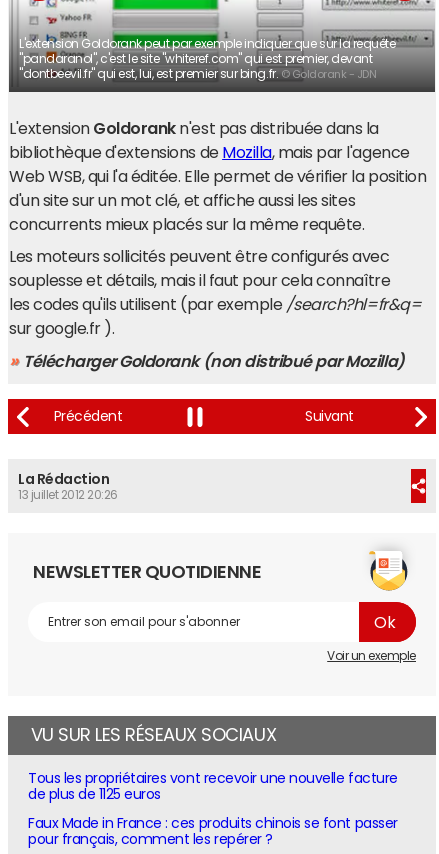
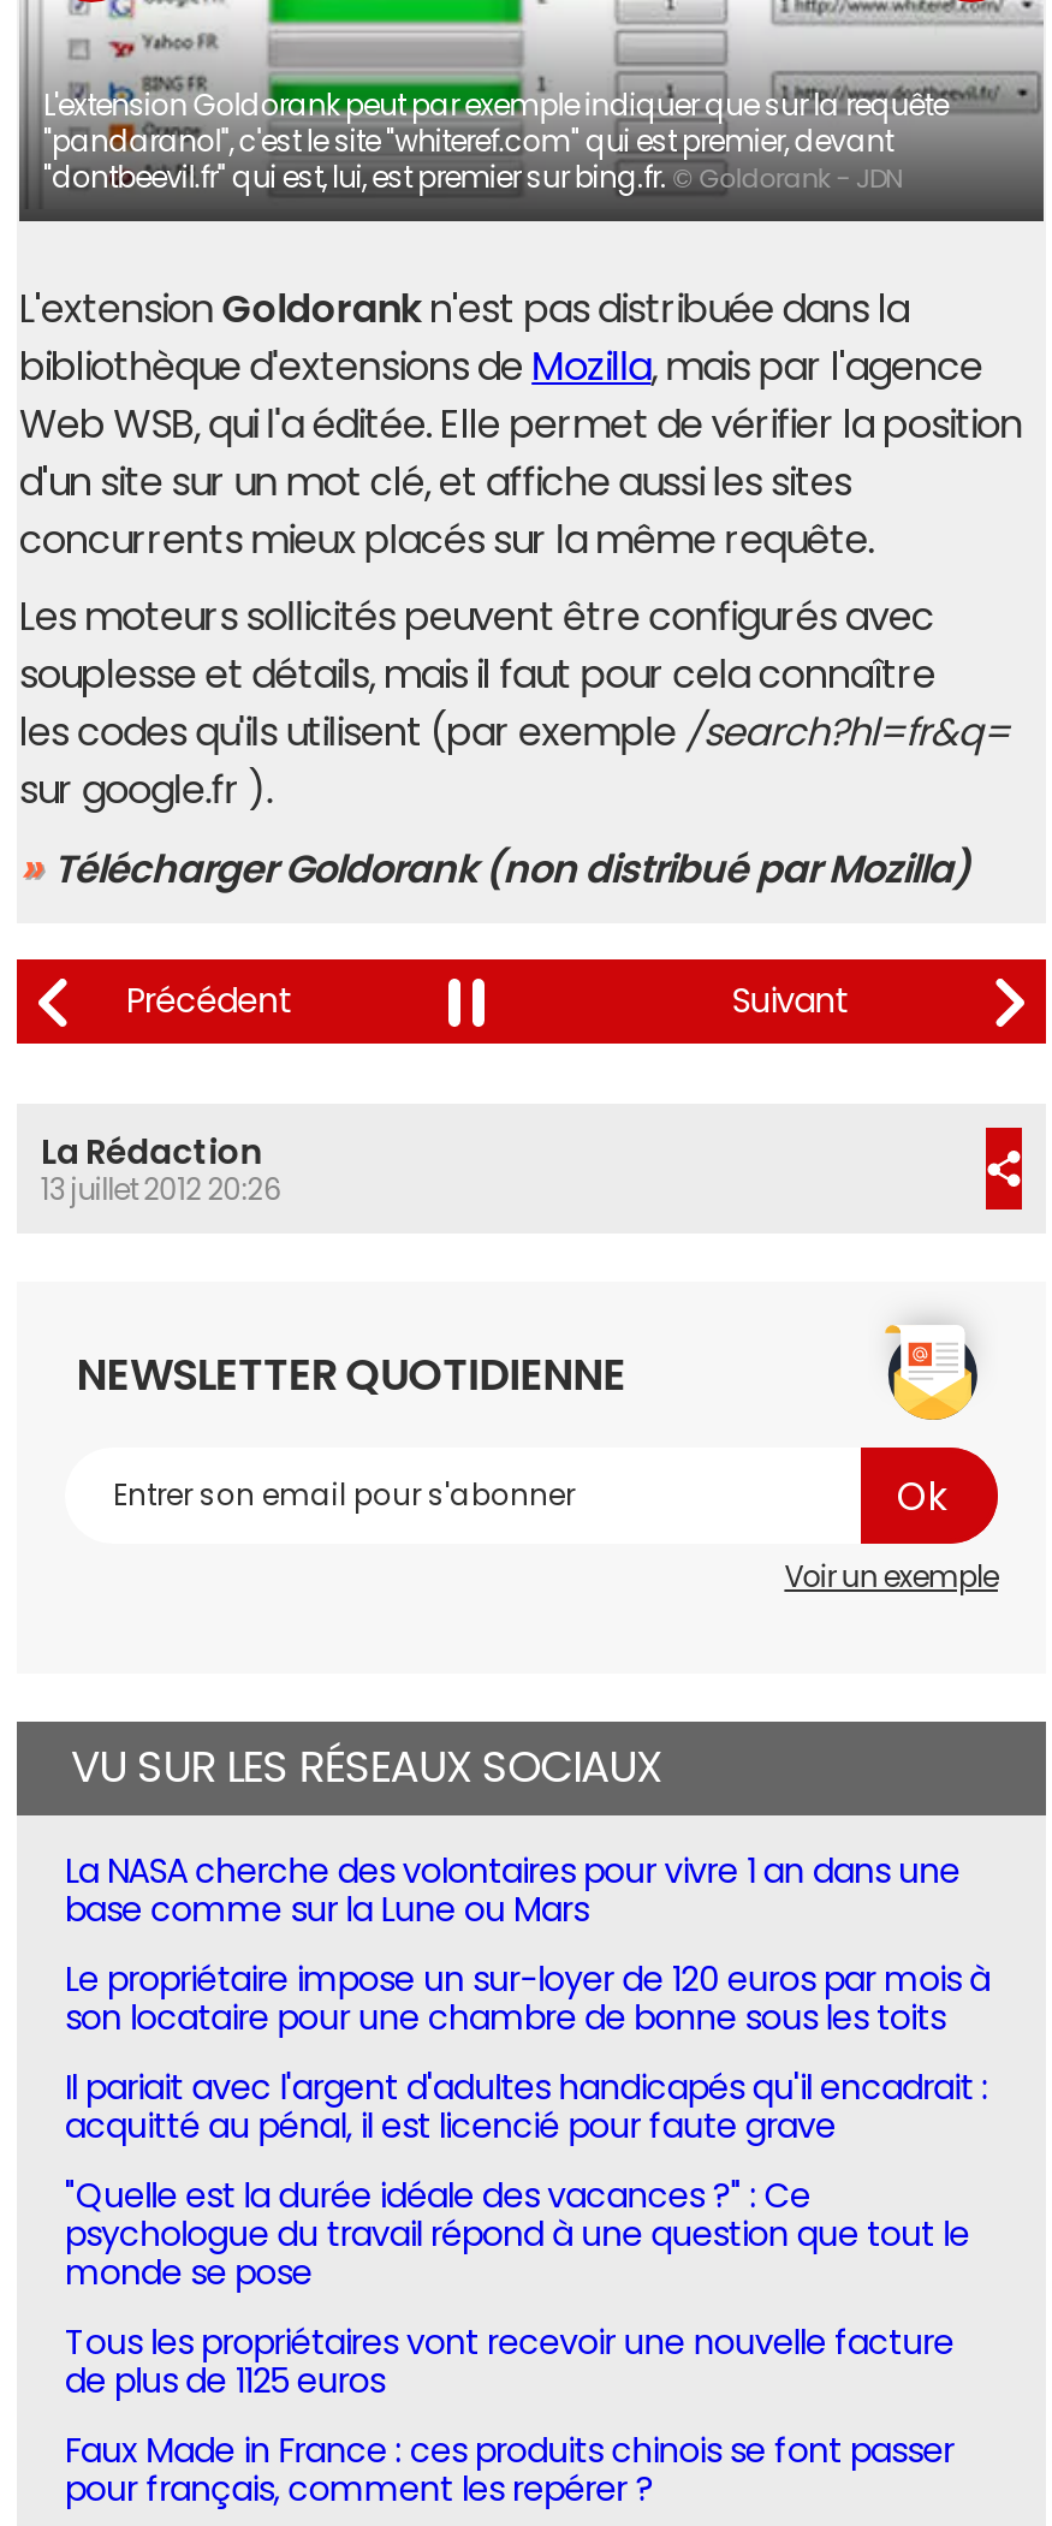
+ La NASA cherche des volontaires pour vivre 1 an dans une
+ base comme sur la Lune ou Mars
+ Le propriétaire impose un sur-loyer de 120 euros par mois à
+ son locataire pour une chambre de bonne sous les toits
+ Il pariait avec l'argent d'adultes handicapés qu'il encadrait :
+ acquitté au pénal, il est licencié pour faute grave
+ "Quelle est la durée idéale des vacances ?" : Ce
+ psychologue du travail répond à une question que tout le
+ monde se pose
